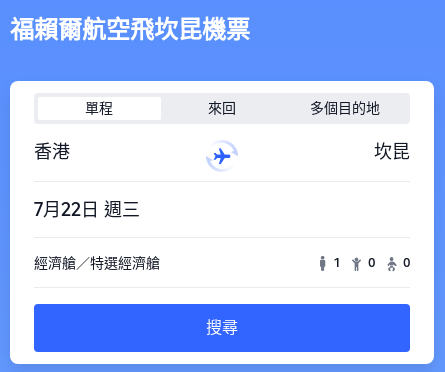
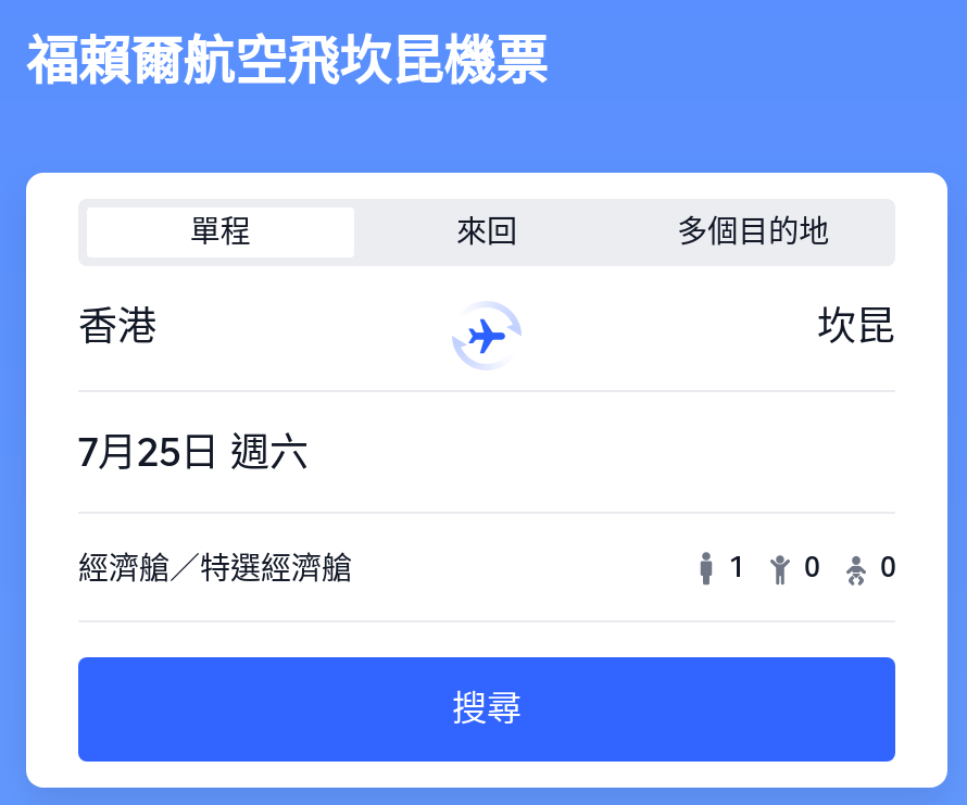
- 7月22日 週三
+ 7月25日 週六
